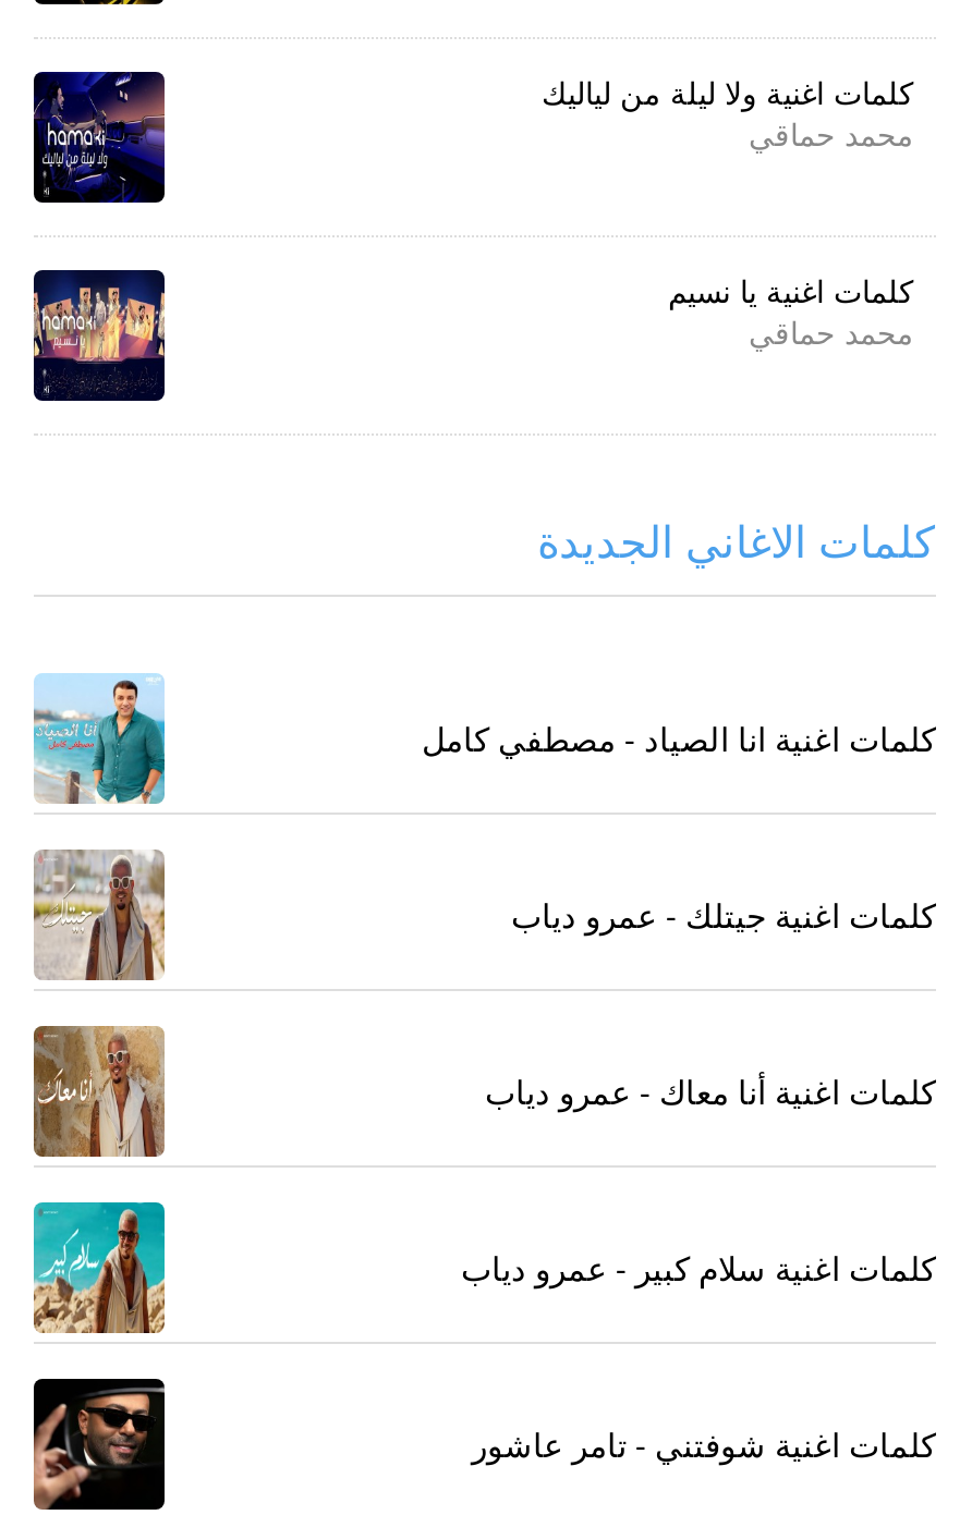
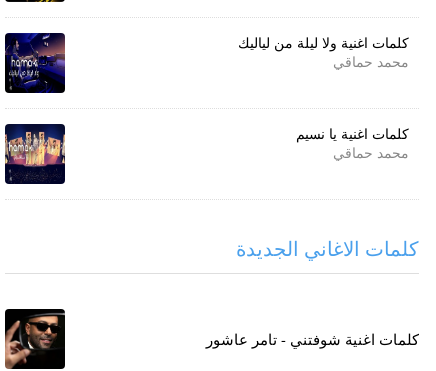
- [image]

- كلمات اغنية انا الصياد - مصطفي كامل

- [image]

- كلمات اغنية جيتلك - عمرو دياب

- [image]

- كلمات اغنية أنا معاك - عمرو دياب

- [image]

- كلمات اغنية سلام كبير - عمرو دياب
